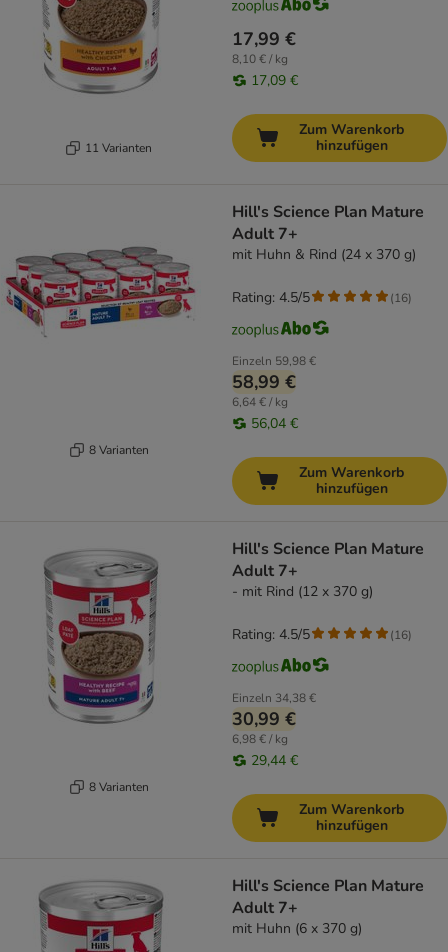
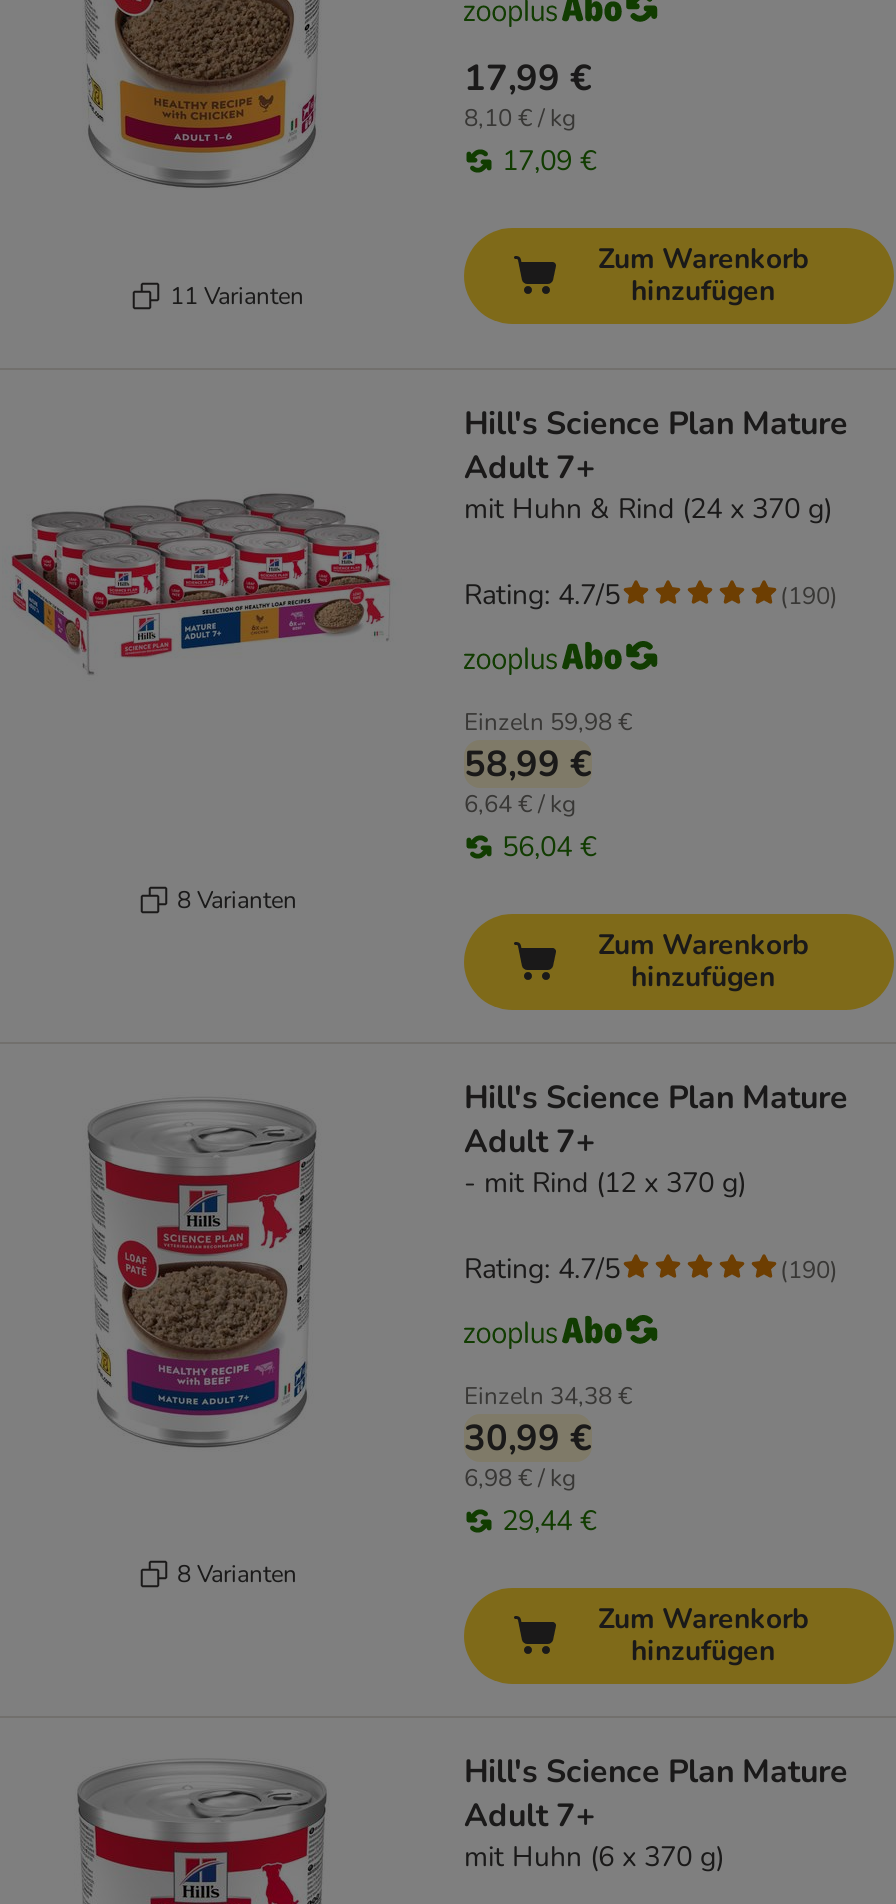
- Rating: 4.5/5
+ Rating: 4.7/5

- (16)
+ (190)

- Rating: 4.5/5
+ Rating: 4.7/5

- (16)
+ (190)
